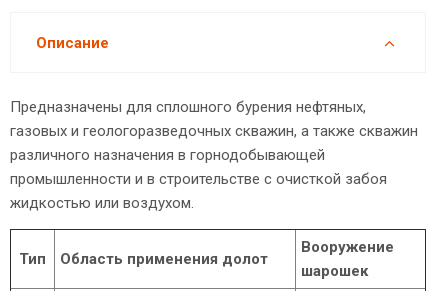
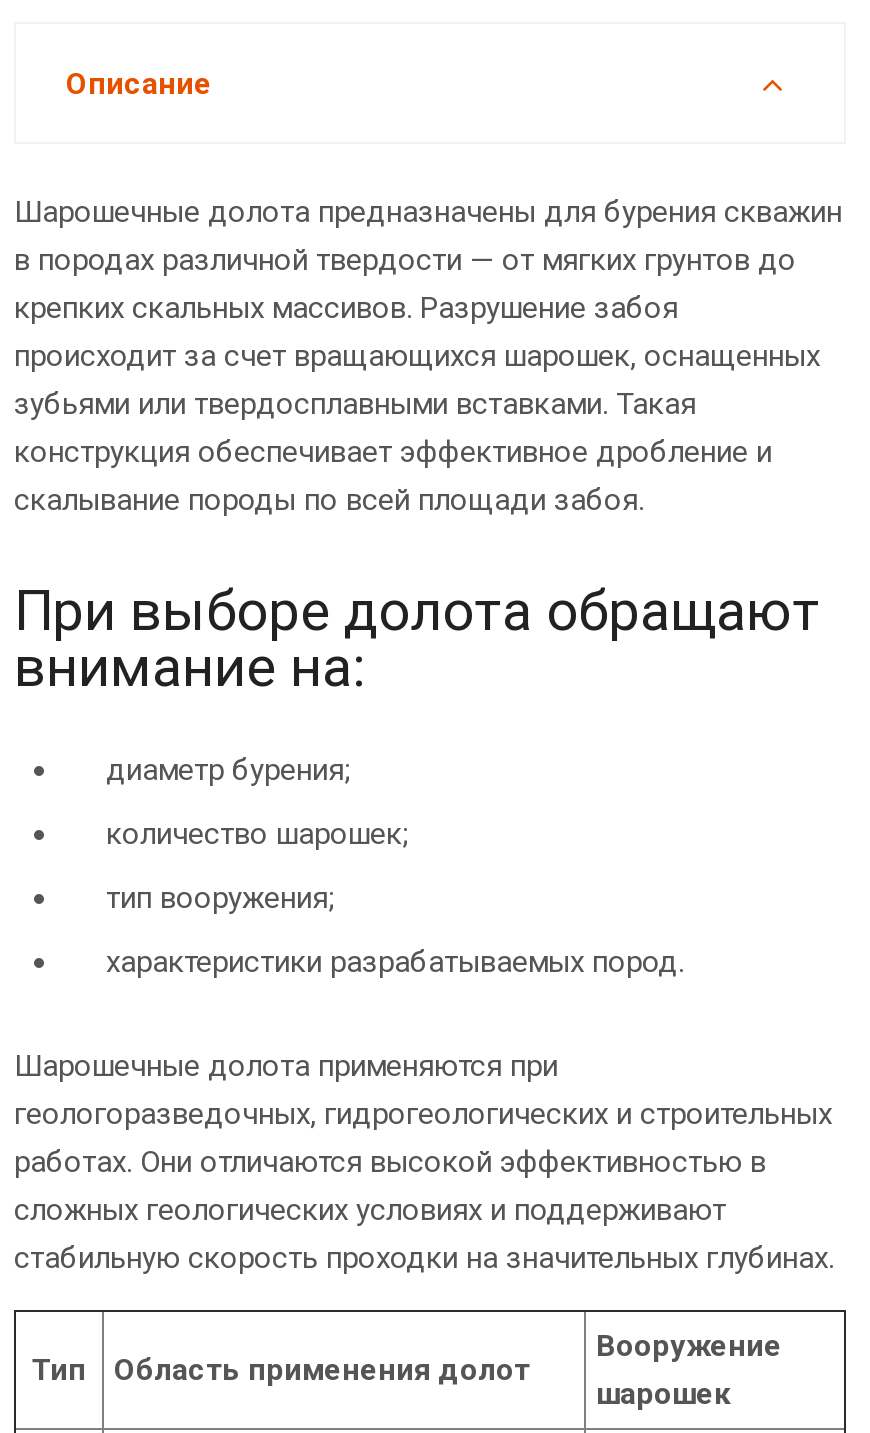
- Предназначены для сплошного бурения нефтяных,
- газовых и геологоразведочных скважин, а также скважин
- различного назначения в горнодобывающей
- промышленности и в строительстве с очисткой забоя
- жидкостью или воздухом.
+ Шарошечные долота предназначены для бурения скважин
+ в породах различной твердости — от мягких грунтов до
+ крепких скальных массивов. Разрушение забоя
+ происходит за счет вращающихся шарошек, оснащенных
+ зубьями или твердосплавными вставками. Такая
+ конструкция обеспечивает эффективное дробление и
+ скалывание породы по всей площади забоя.
+ При выборе долота обращают
+ внимание на:
+ диаметр бурения;
+ количество шарошек;
+ тип вооружения;
+ характеристики разрабатываемых пород.
+ Шарошечные долота применяются при
+ геологоразведочных, гидрогеологических и строительных
+ работах. Они отличаются высокой эффективностью в
+ сложных геологических условиях и поддерживают
+ стабильную скорость проходки на значительных глубинах.
